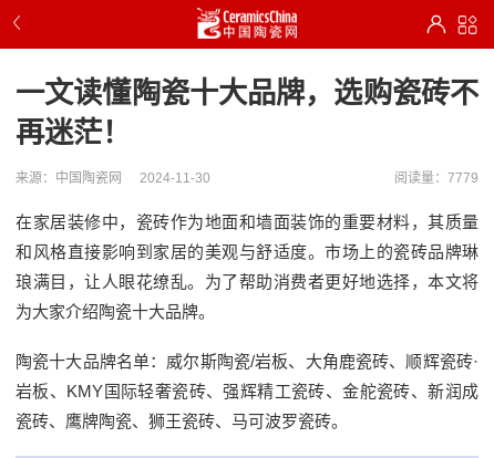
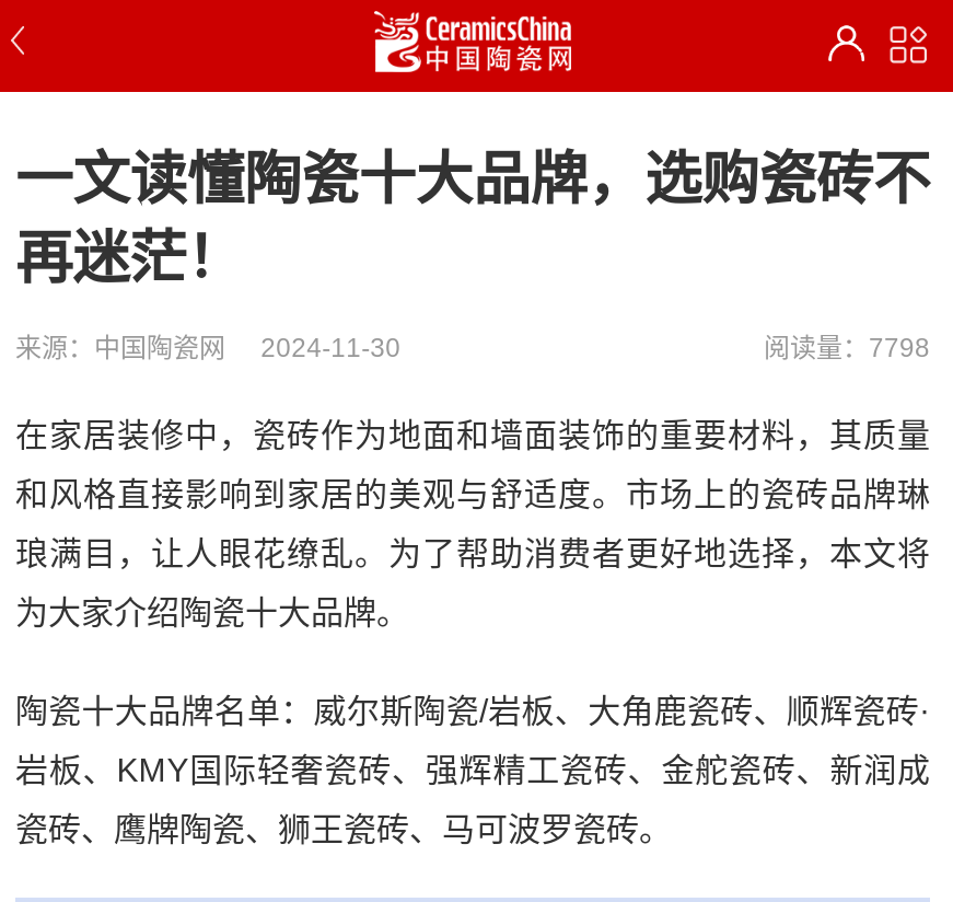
- 阅读量：7779
+ 阅读量：7798
